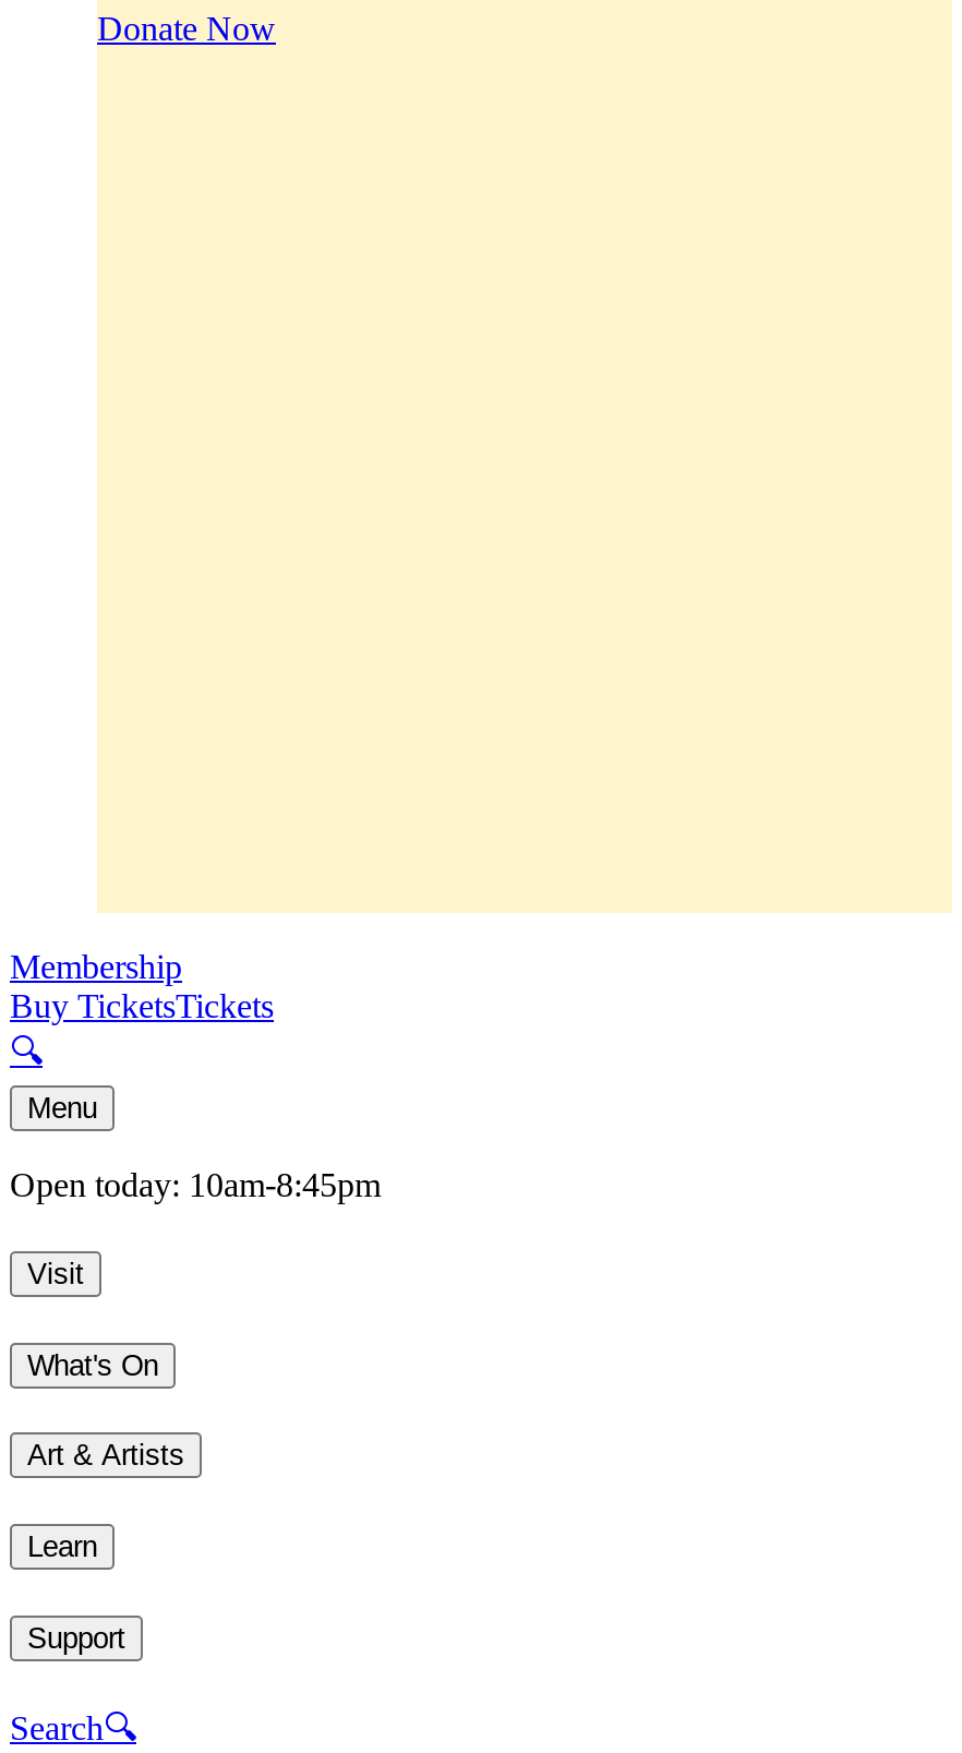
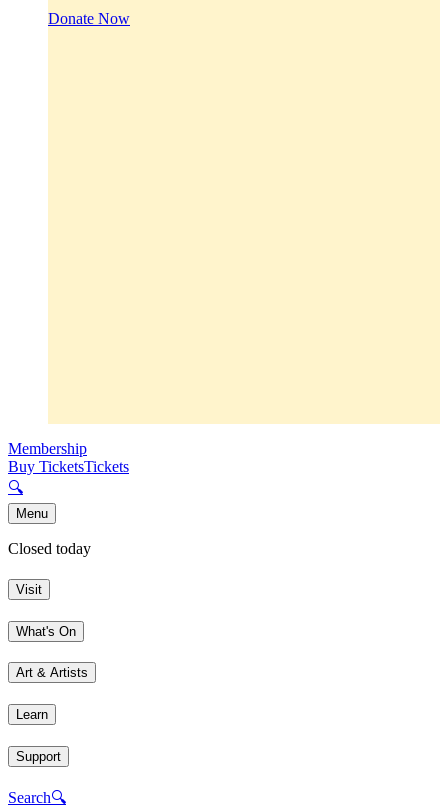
- Open today: 10am-8:45pm
+ Closed today
